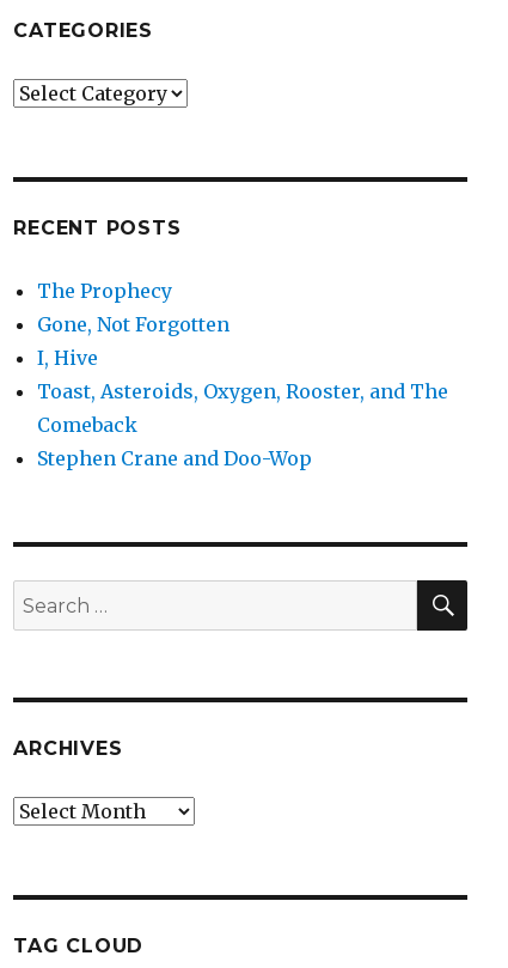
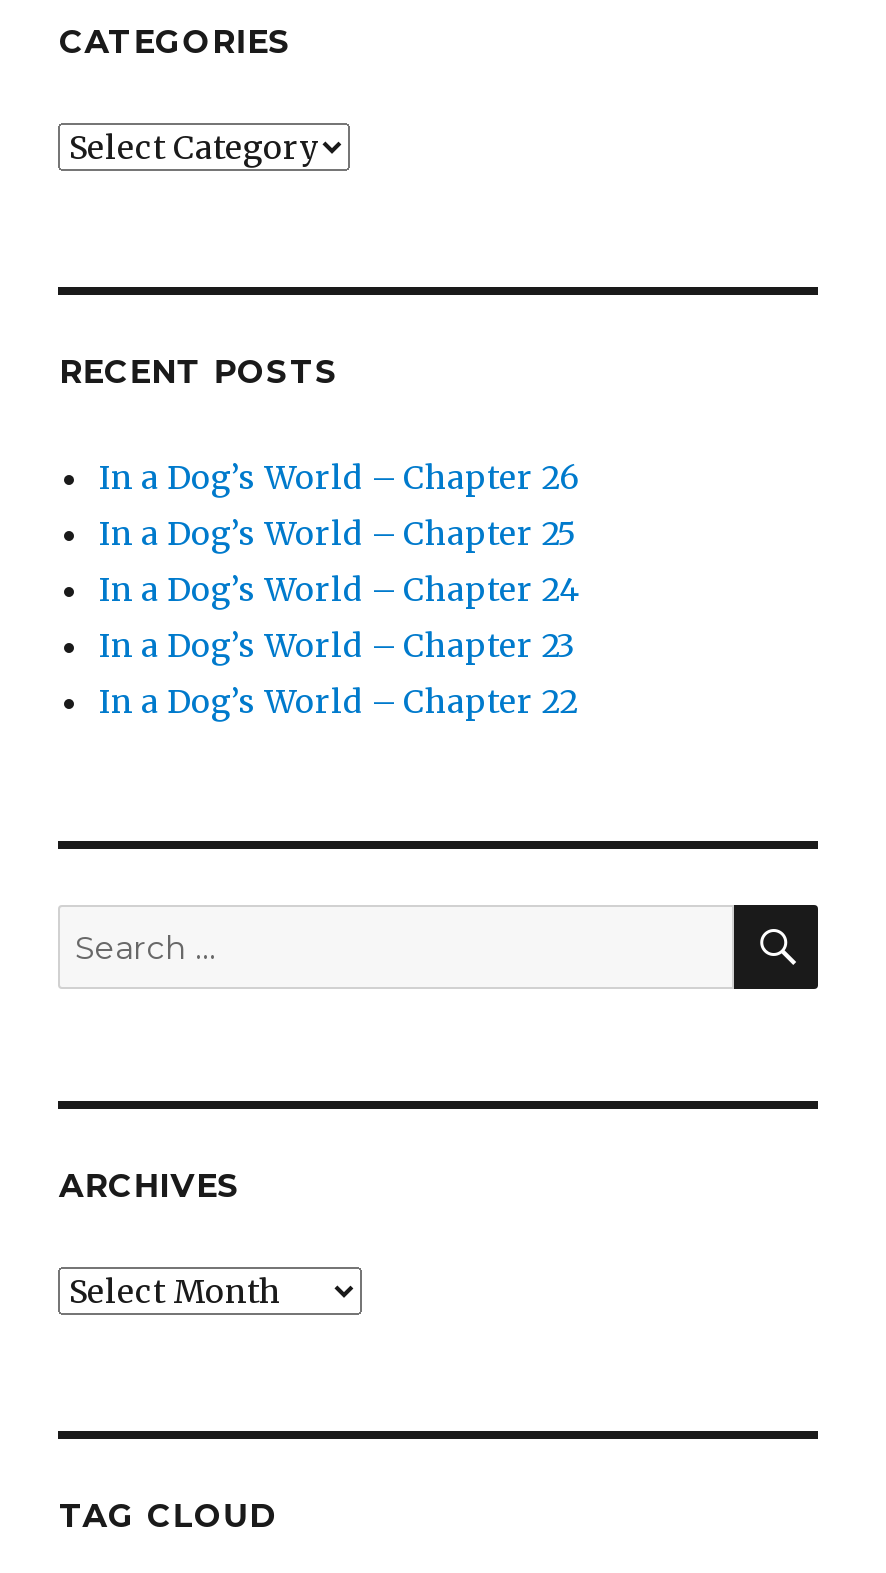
- The Prophecy
- Gone, Not Forgotten
- I, Hive
- Toast, Asteroids, Oxygen, Rooster, and The
- Comeback
- Stephen Crane and Doo-Wop
+ In a Dog’s World – Chapter 26
+ In a Dog’s World – Chapter 25
+ In a Dog’s World – Chapter 24
+ In a Dog’s World – Chapter 23
+ In a Dog’s World – Chapter 22
